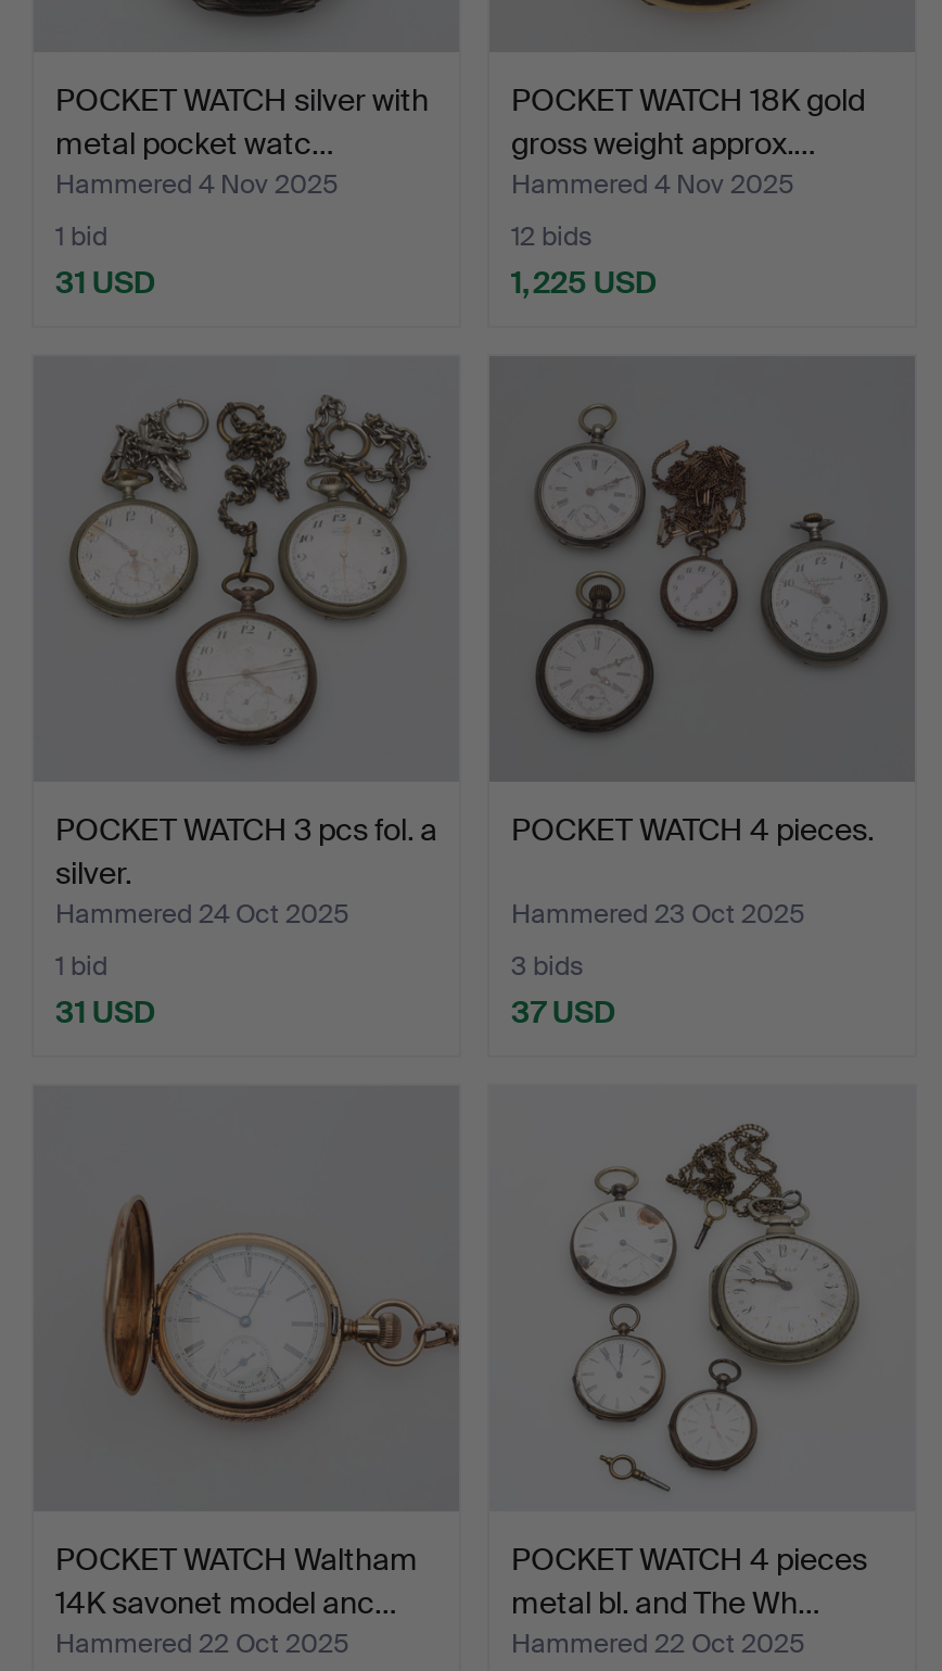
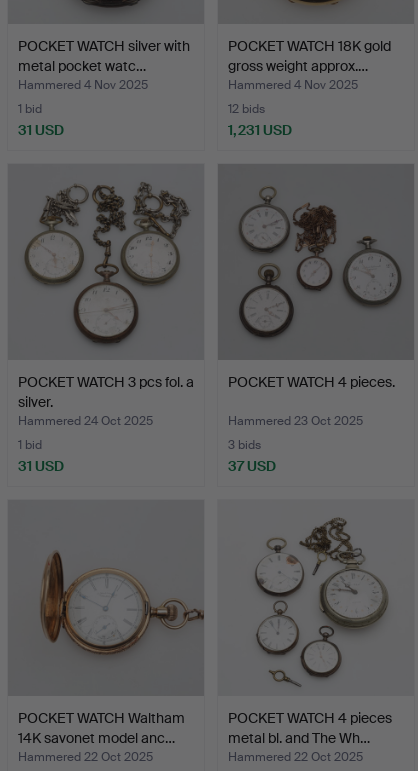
- 1,225 USD
+ 1,231 USD
